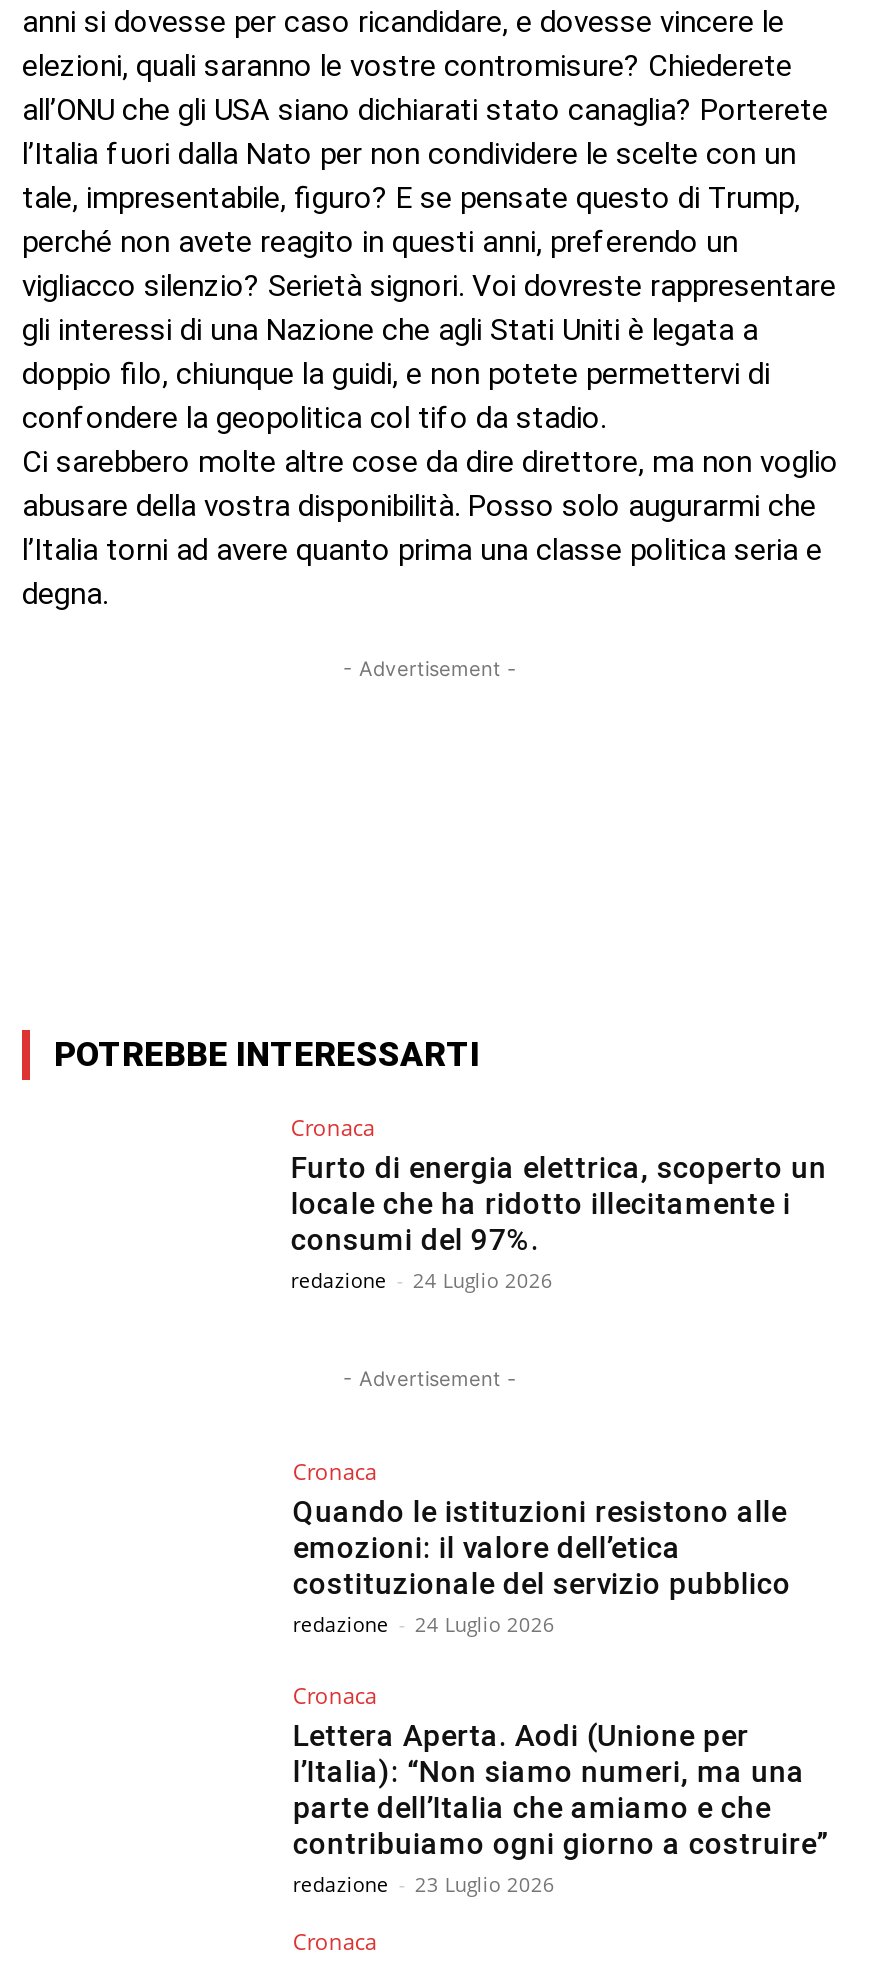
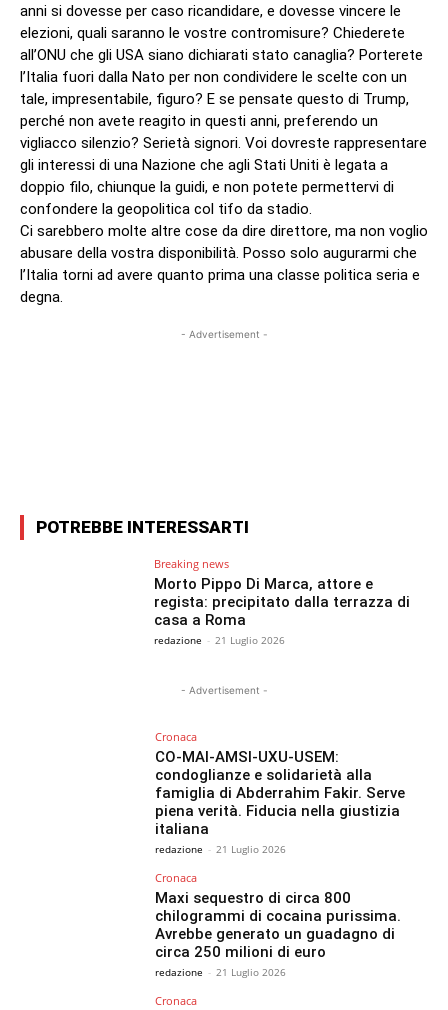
- Cronaca
- Furto di energia elettrica, scoperto un
- locale che ha ridotto illecitamente i
- consumi del 97%.
- redazione - 24 Luglio 2026
+ Breaking news
+ Morto Pippo Di Marca, attore e
+ regista: precipitato dalla terrazza di
+ casa a Roma
+ redazione - 21 Luglio 2026

- Quando le istituzioni resistono alle
- emozioni: il valore dell’etica
- costituzionale del servizio pubblico
- redazione - 24 Luglio 2026
+ CO-MAI-AMSI-UXU-USEM:
+ condoglianze e solidarietà alla
+ famiglia di Abderrahim Fakir. Serve
+ piena verità. Fiducia nella giustizia
+ italiana
+ redazione - 21 Luglio 2026

- Lettera Aperta. Aodi (Unione per
- l’Italia): “Non siamo numeri, ma una
- parte dell’Italia che amiamo e che
- contribuiamo ogni giorno a costruire”
- redazione - 23 Luglio 2026
+ Maxi sequestro di circa 800
+ chilogrammi di cocaina purissima.
+ Avrebbe generato un guadagno di
+ circa 250 milioni di euro
+ redazione - 21 Luglio 2026
